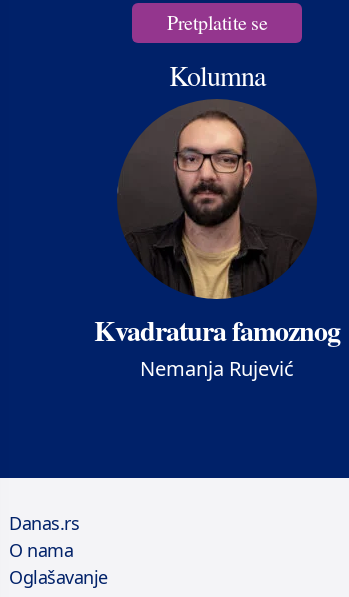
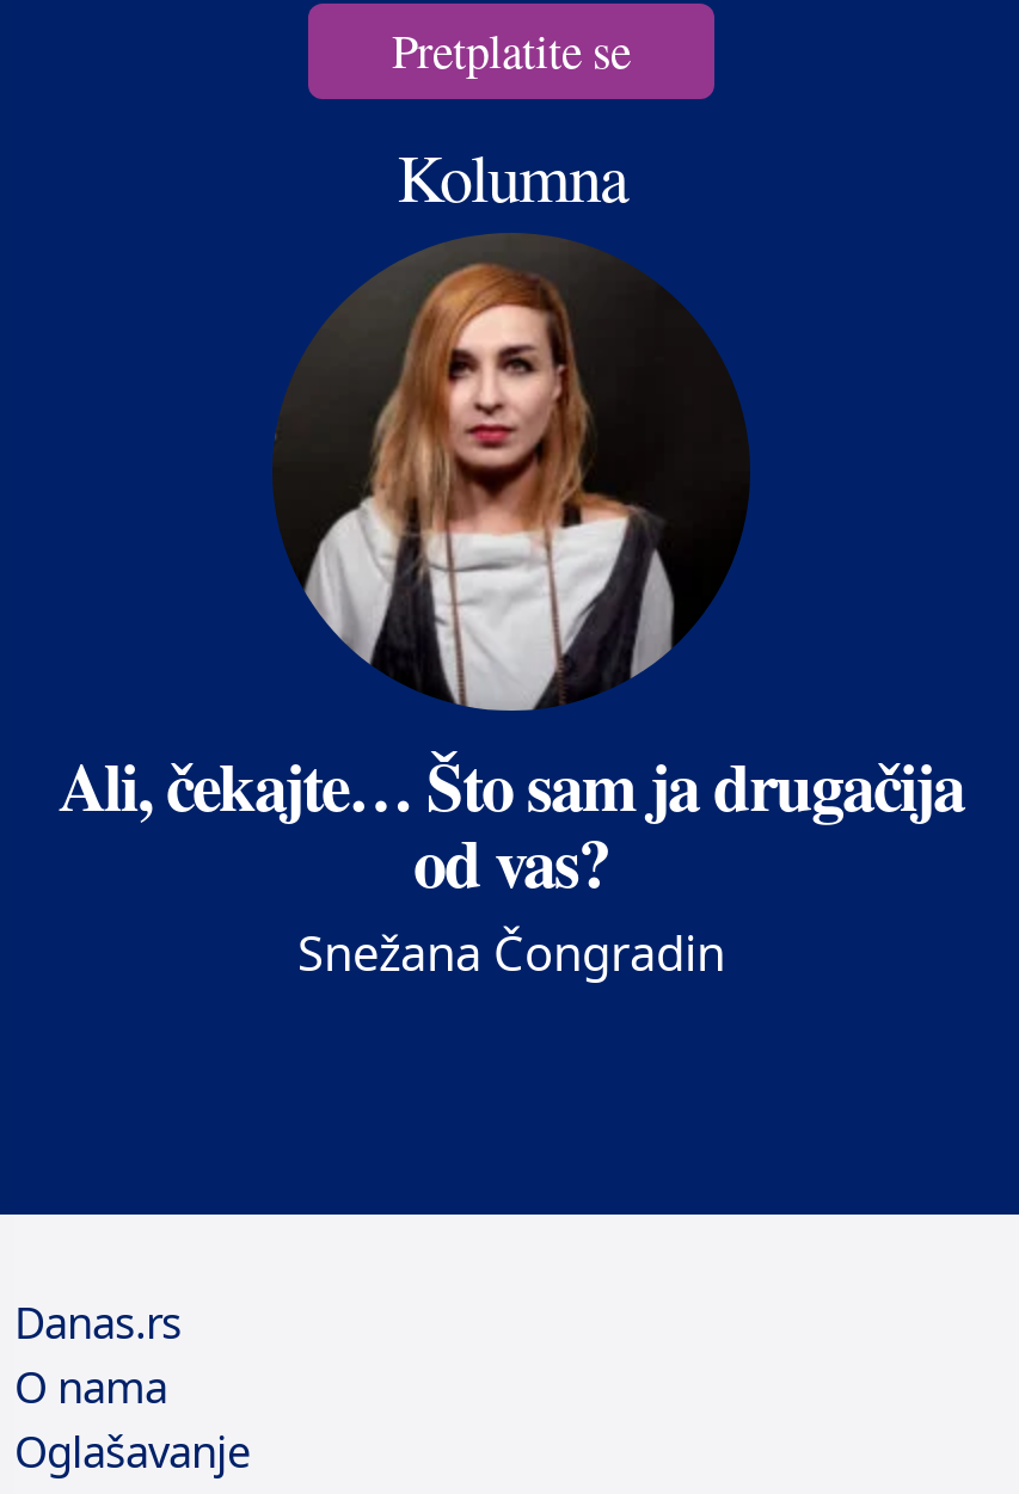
- [image]
- Kvadratura famoznog
- Nemanja Rujević
+ [image]
+ Ali, čekajte… Što sam ja drugačija
+ od vas?
+ Snežana Čongradin
